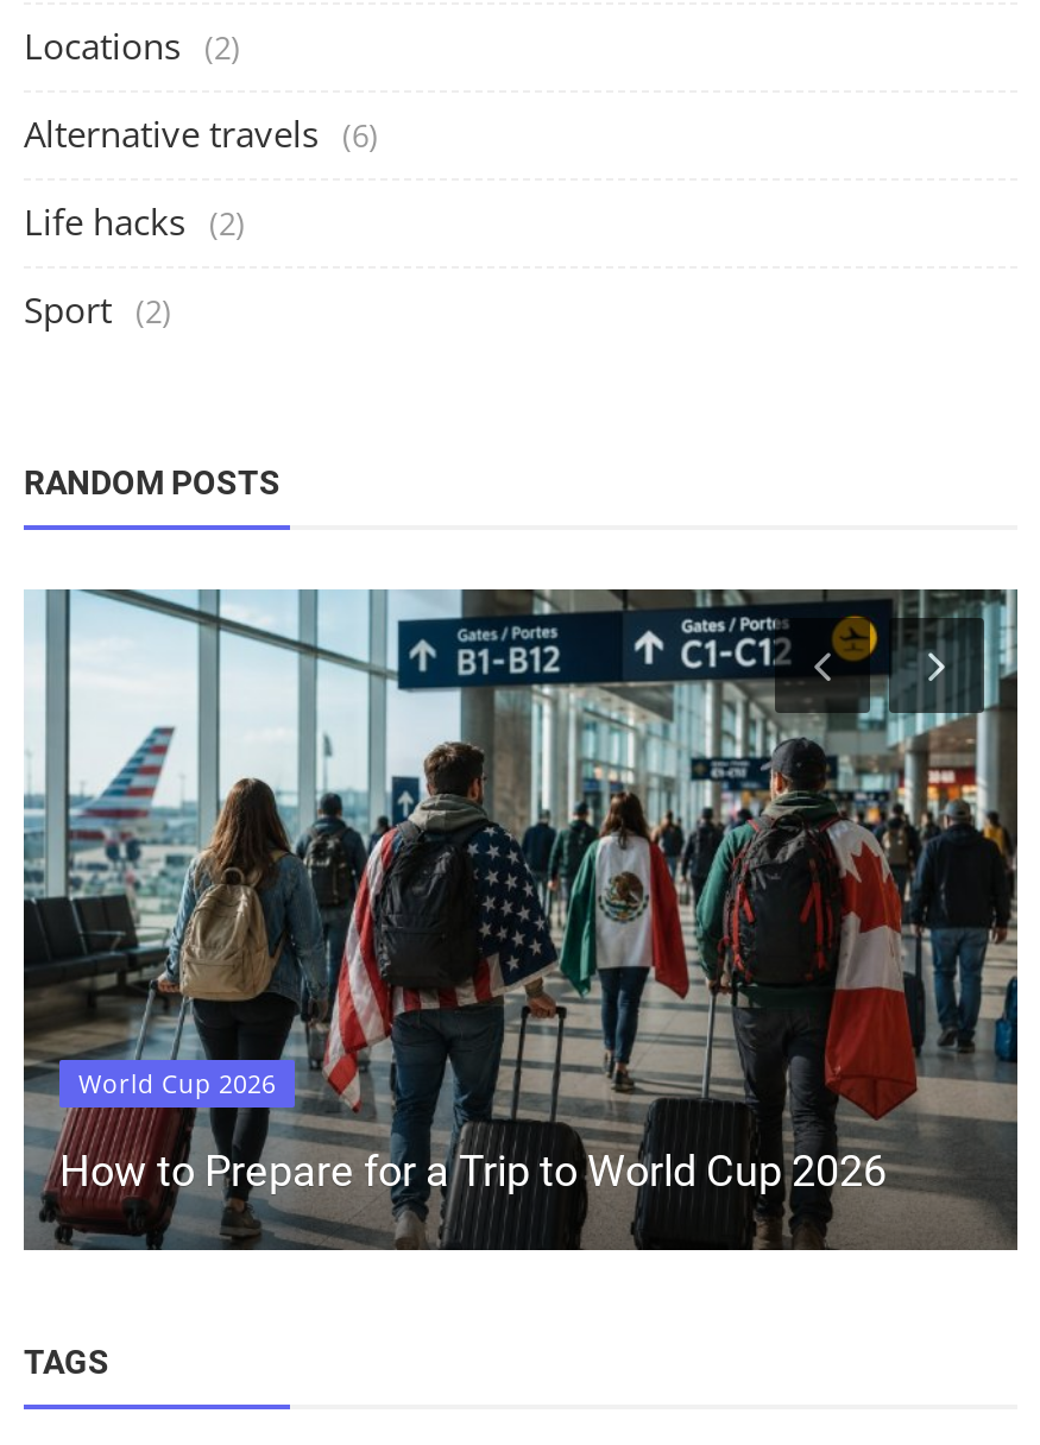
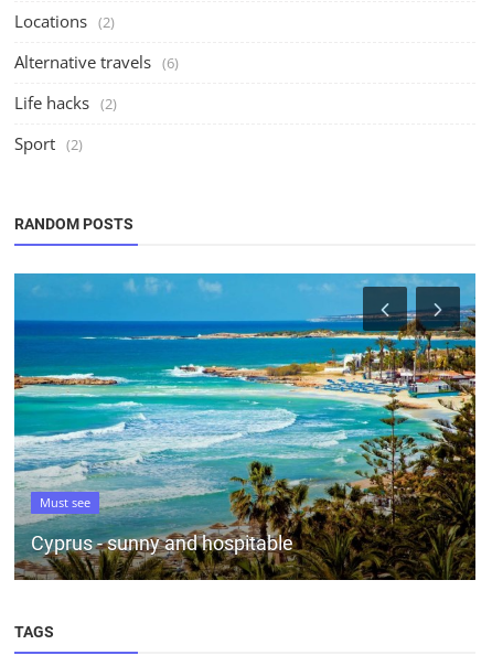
- [image]
- World Cup 2026
+ [image]
+ Must see

- How to Prepare for a Trip to World Cup 2026
+ Cyprus - sunny and hospitable
